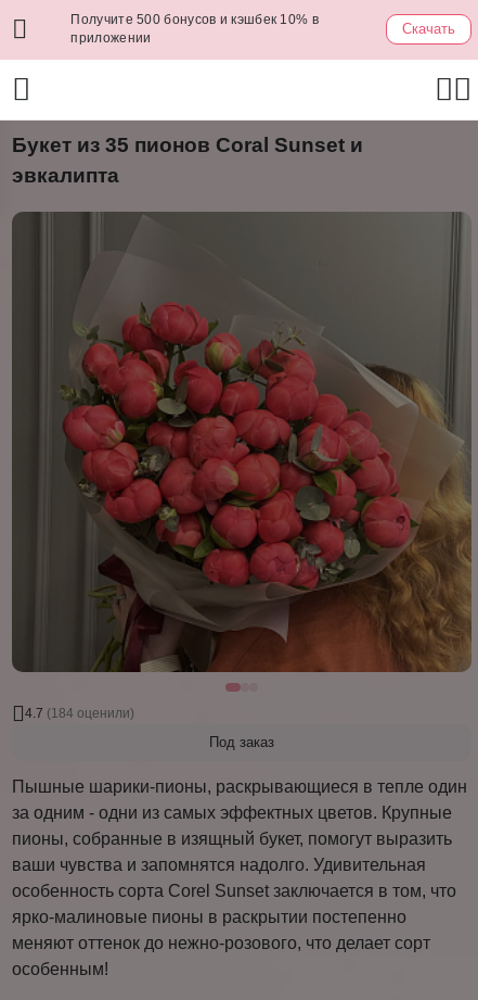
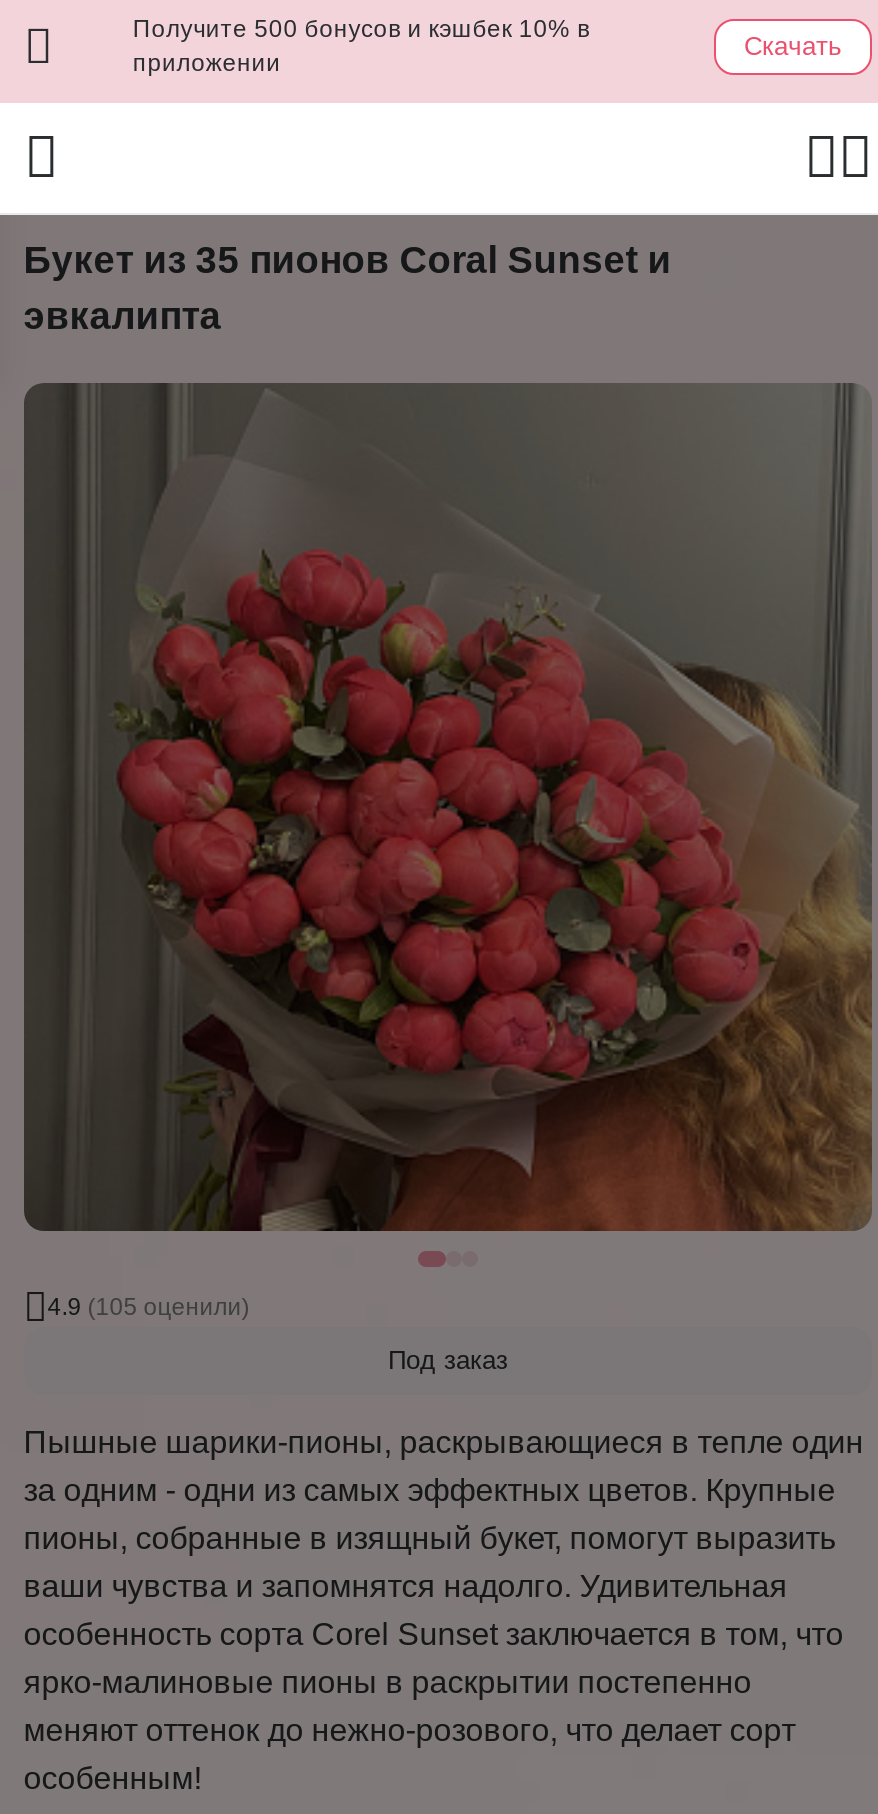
- 4.7 (184 оценили)
+ 4.9 (105 оценили)
